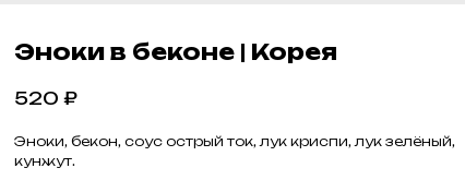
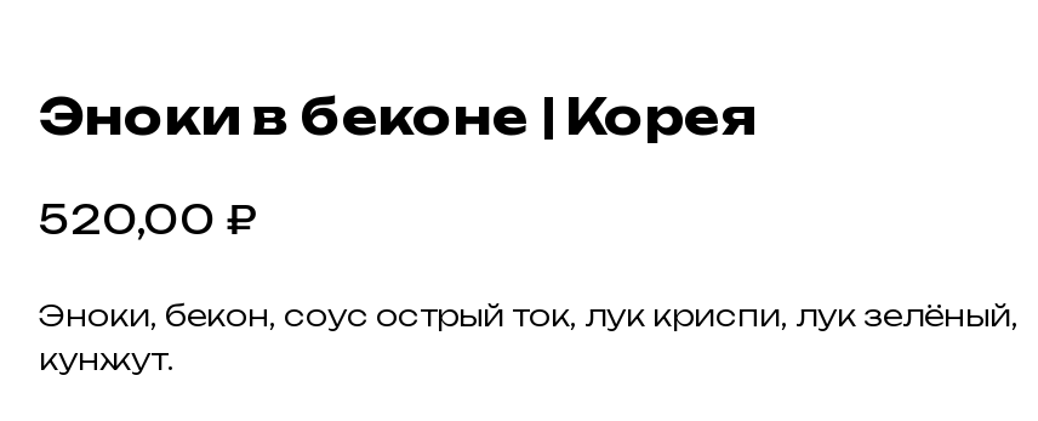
- 520 ₽
+ 520,00 ₽
